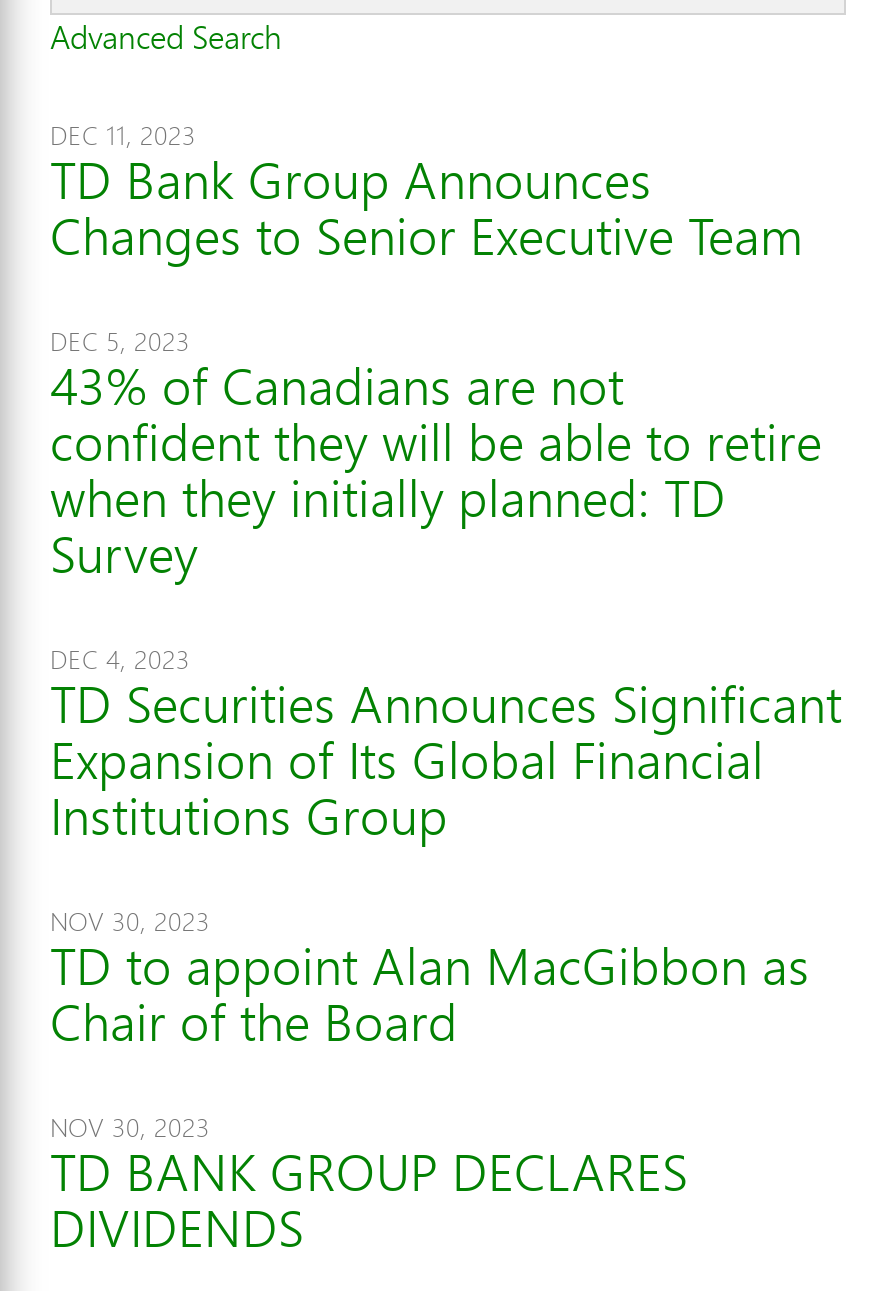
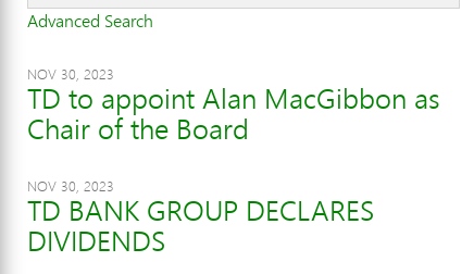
- DEC 11, 2023
- TD Bank Group Announces
- Changes to Senior Executive Team
- DEC 5, 2023
- 43% of Canadians are not
- confident they will be able to retire
- when they initially planned: TD
- Survey
- DEC 4, 2023
- TD Securities Announces Significant
- Expansion of Its Global Financial
- Institutions Group
